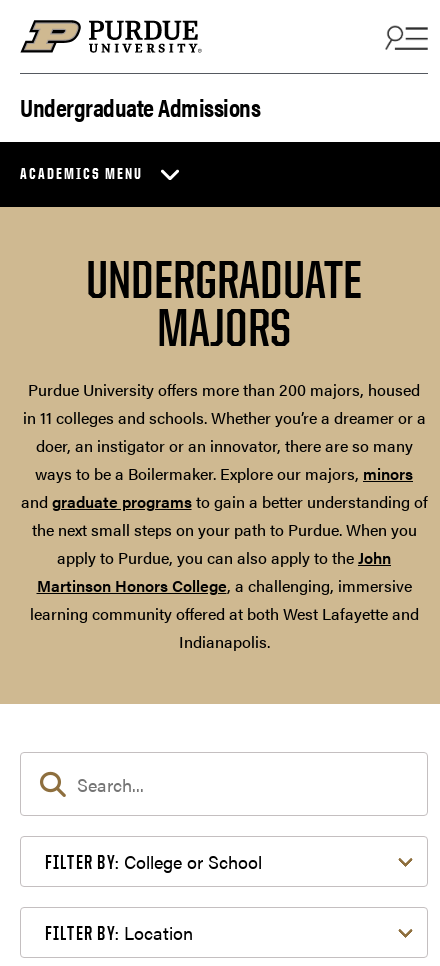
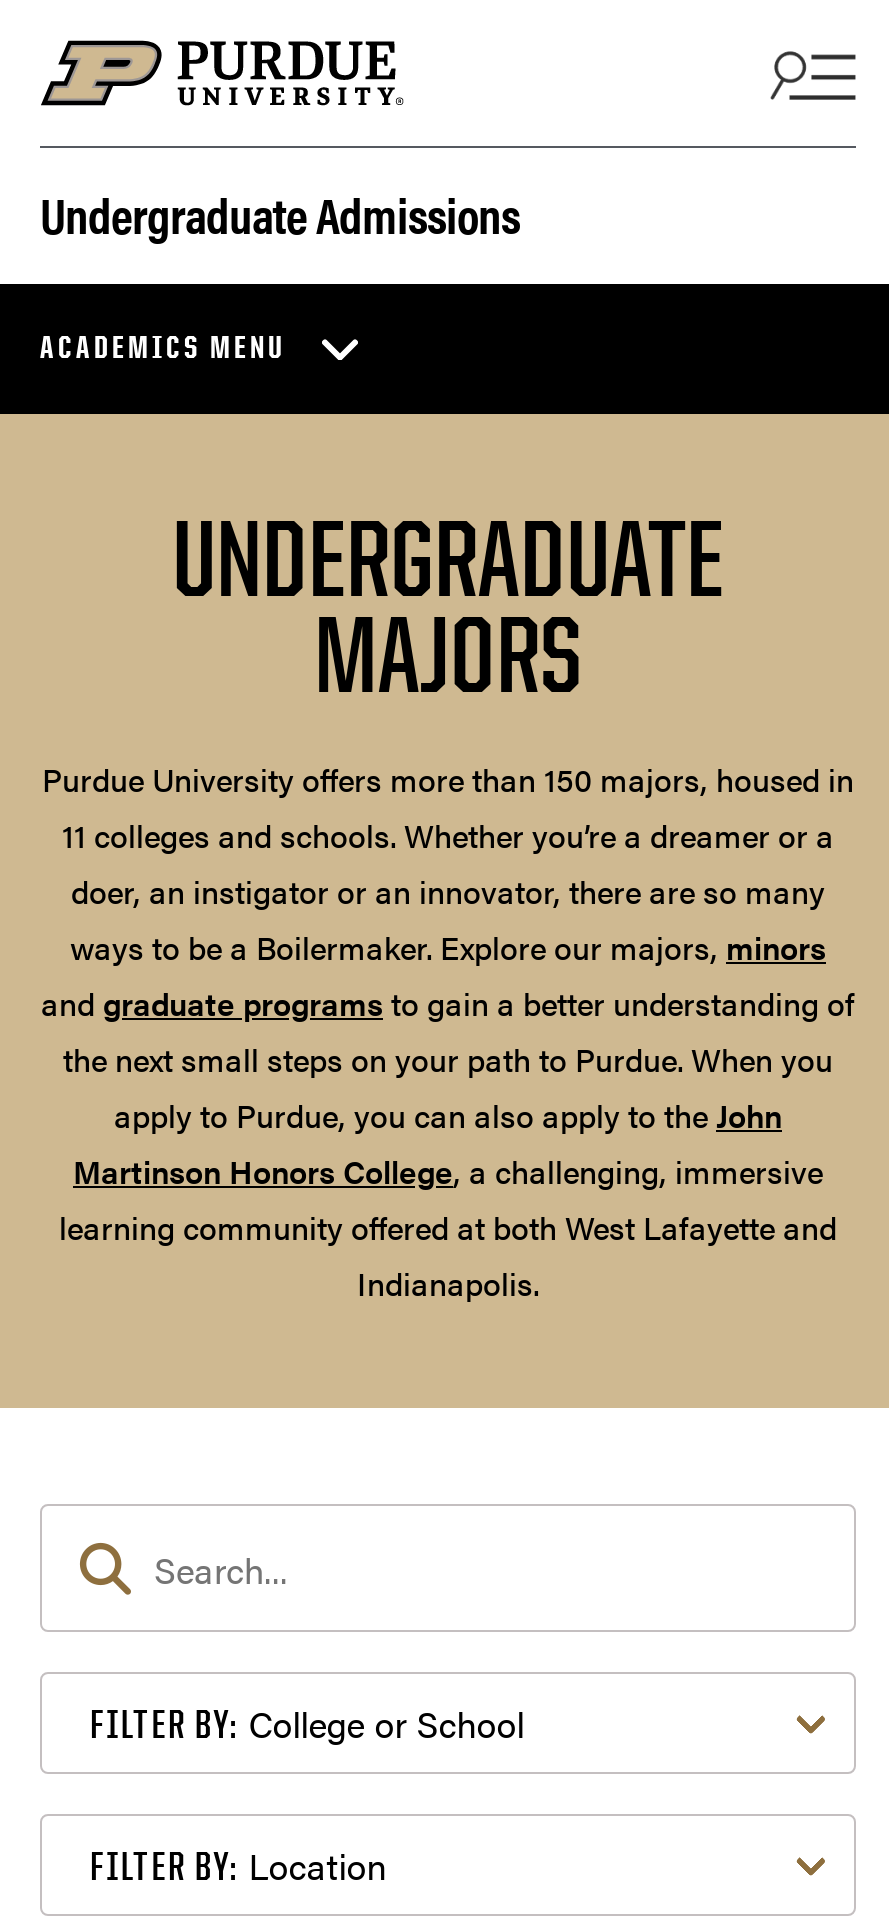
- Purdue University offers more than 200 majors, housed
- in 11 colleges and schools. Whether you’re a dreamer or a
+ Purdue University offers more than 150 majors, housed in
+ 11 colleges and schools. Whether you’re a dreamer or a
